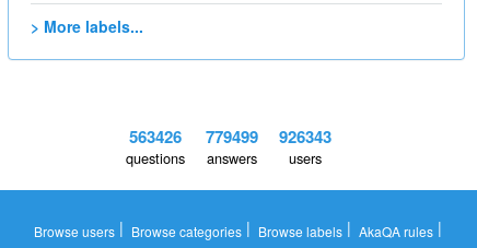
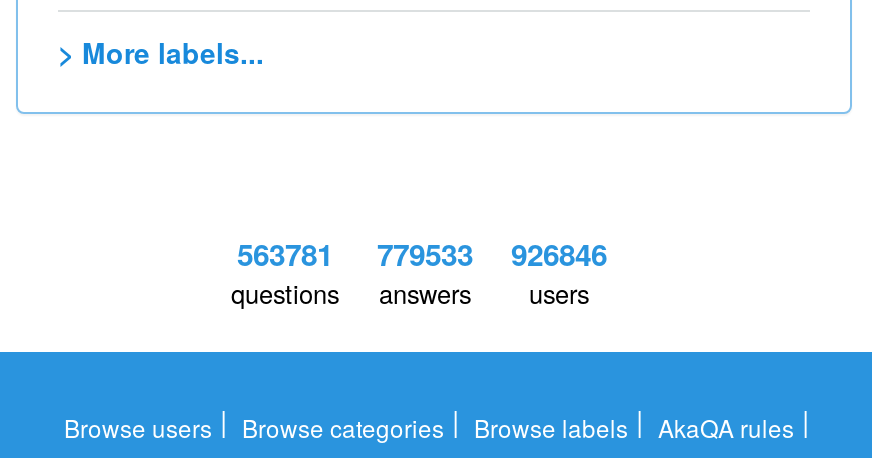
- 563426
+ 563781

- 779499
+ 779533

- 926343
+ 926846
